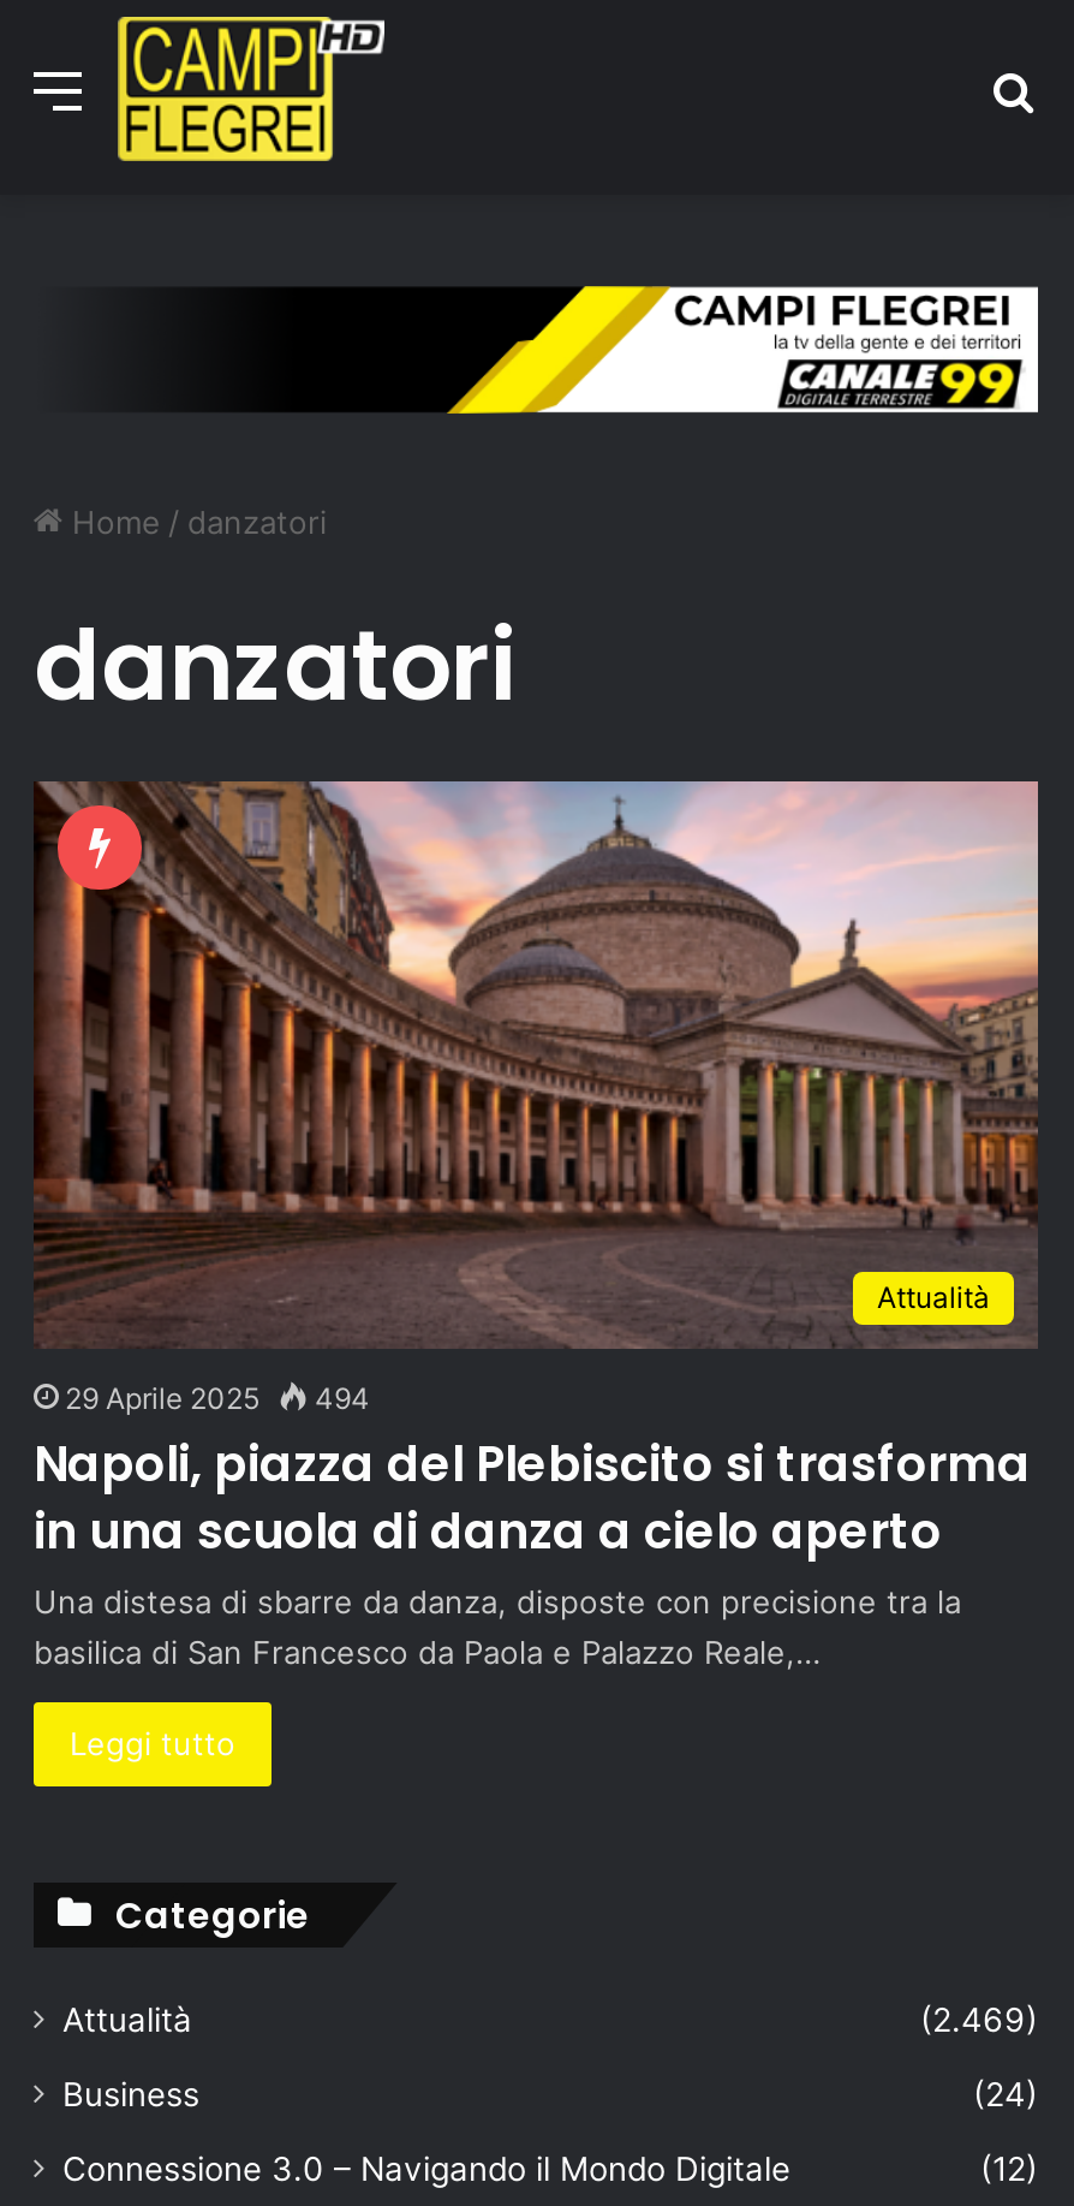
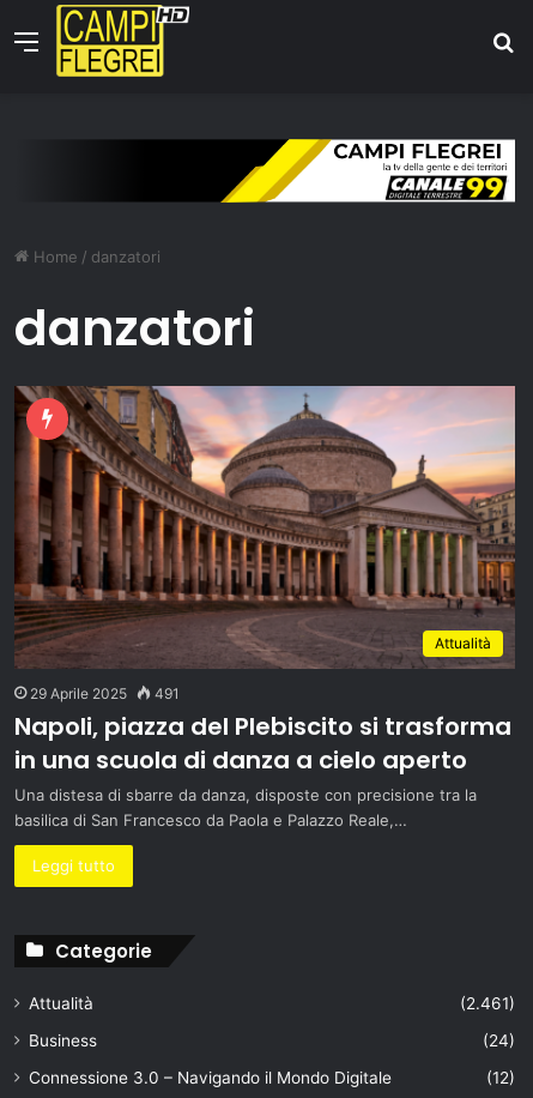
- 29 Aprile 2025 494
+ 29 Aprile 2025 491

- (2.469)
+ (2.461)
